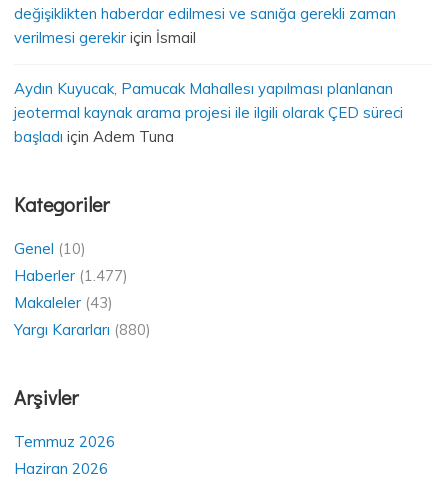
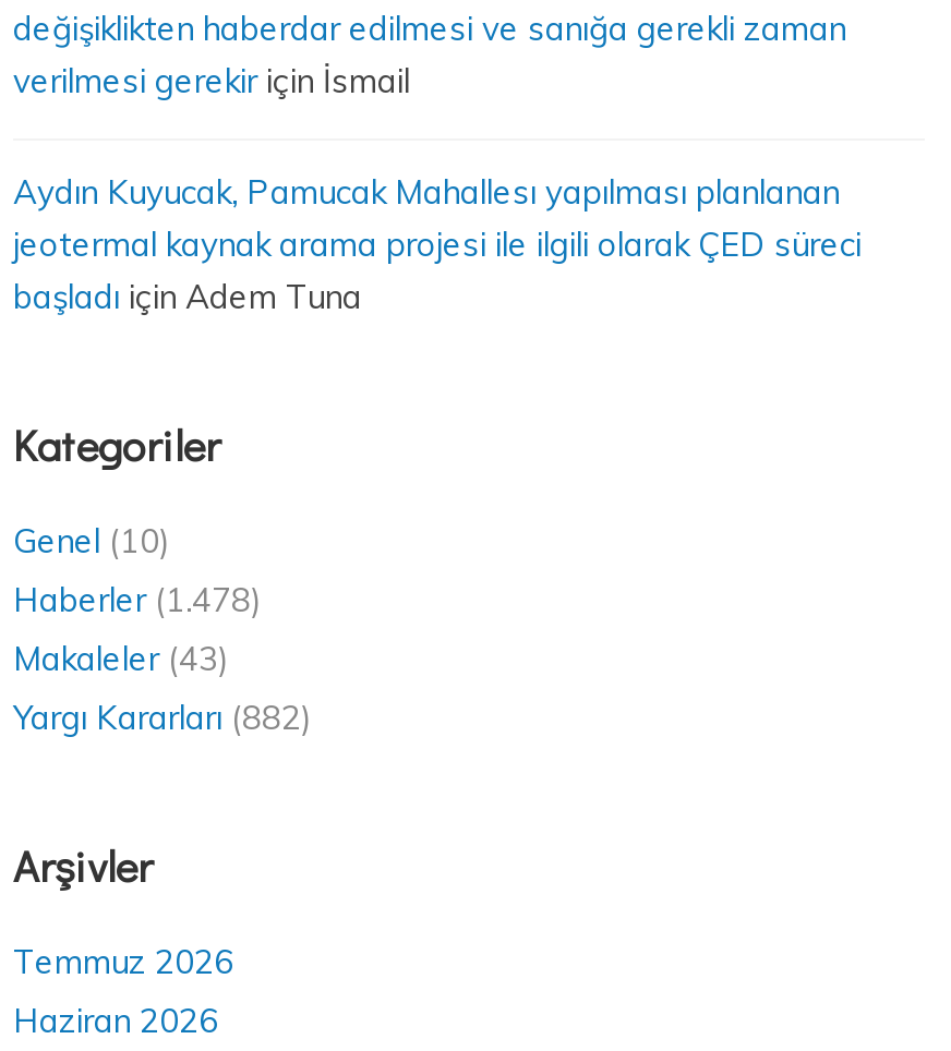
- Haberler (1.477)
+ Haberler (1.478)

- Yargı Kararları (880)
+ Yargı Kararları (882)
